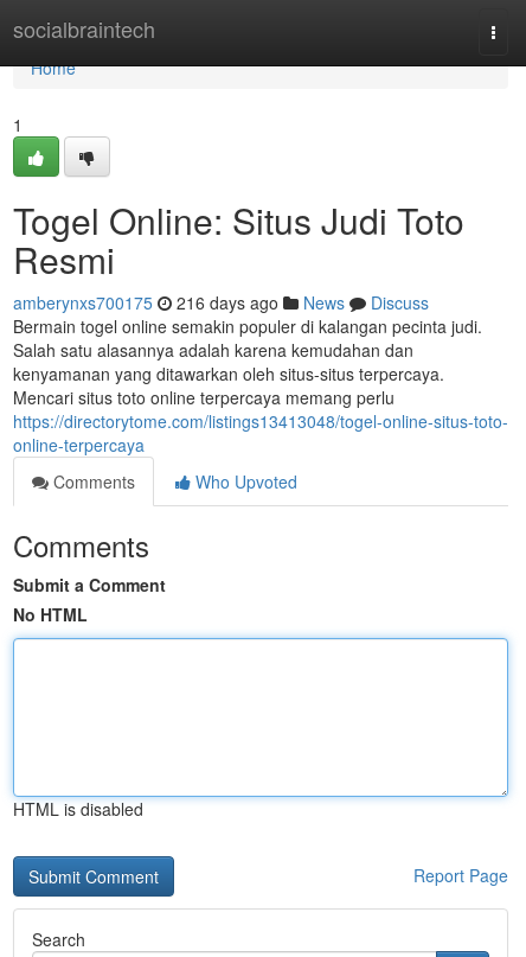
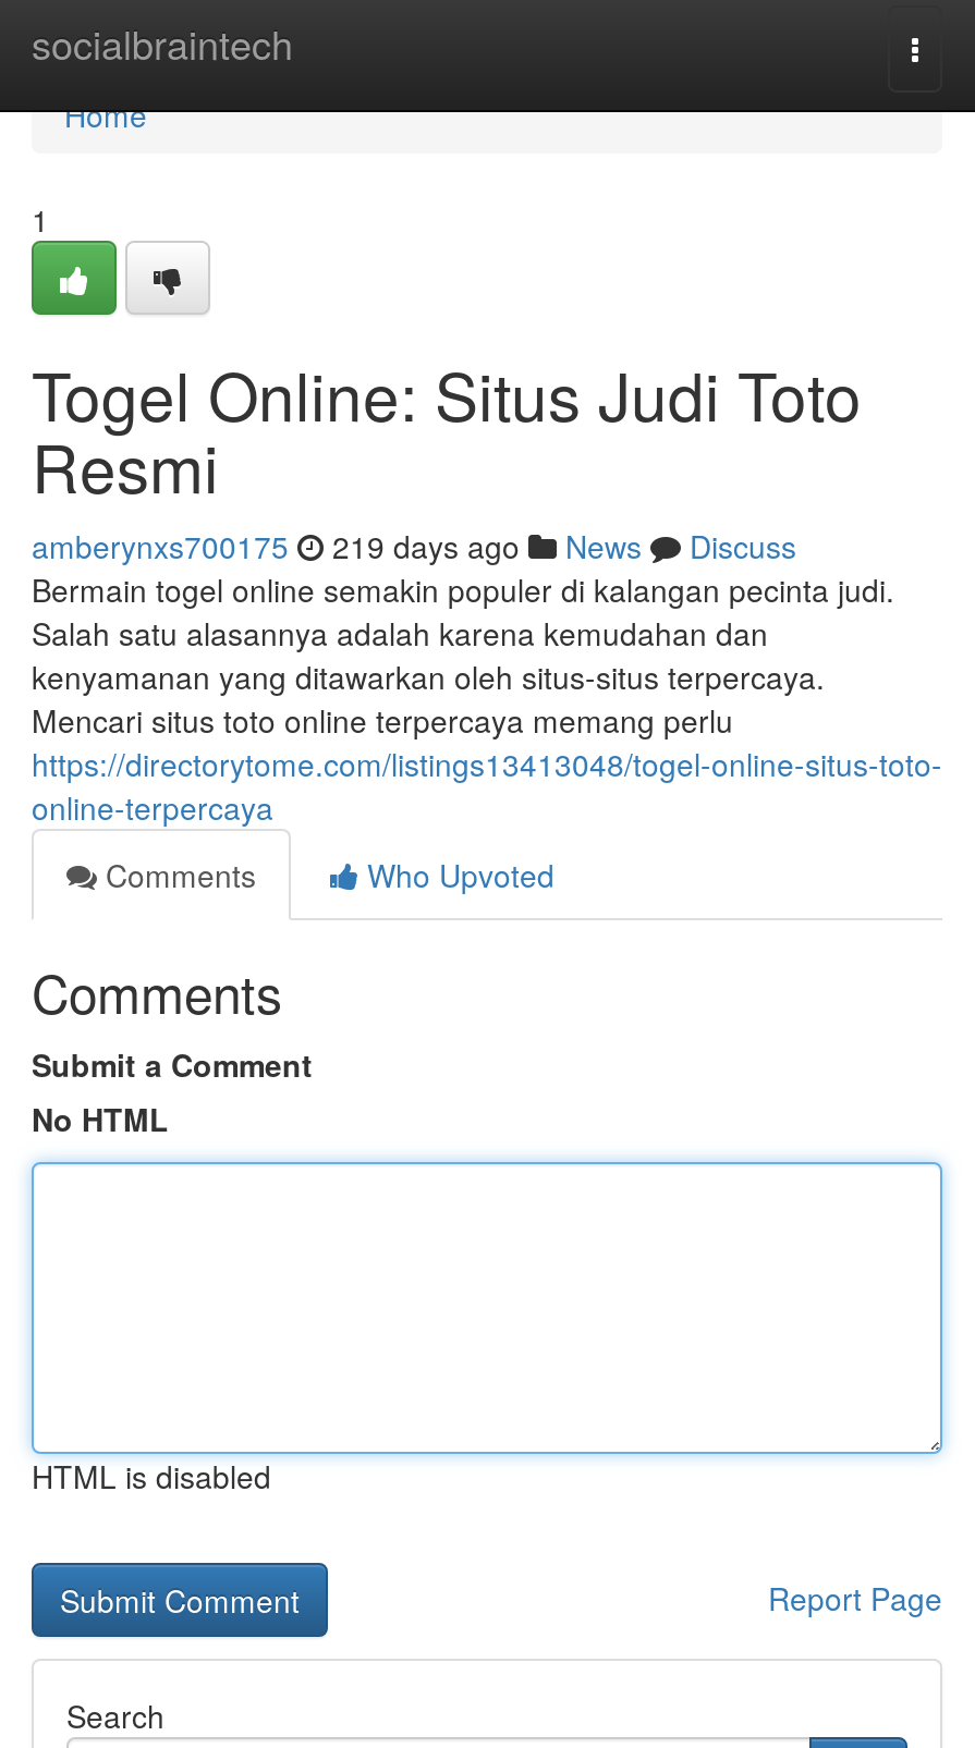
- amberynxs700175 216 days ago News Discuss
+ amberynxs700175 219 days ago News Discuss
